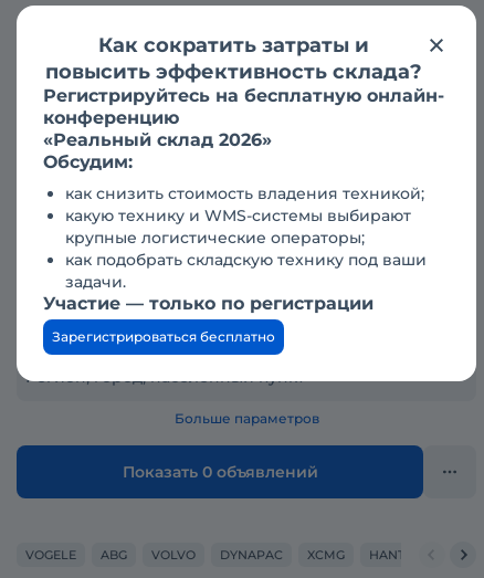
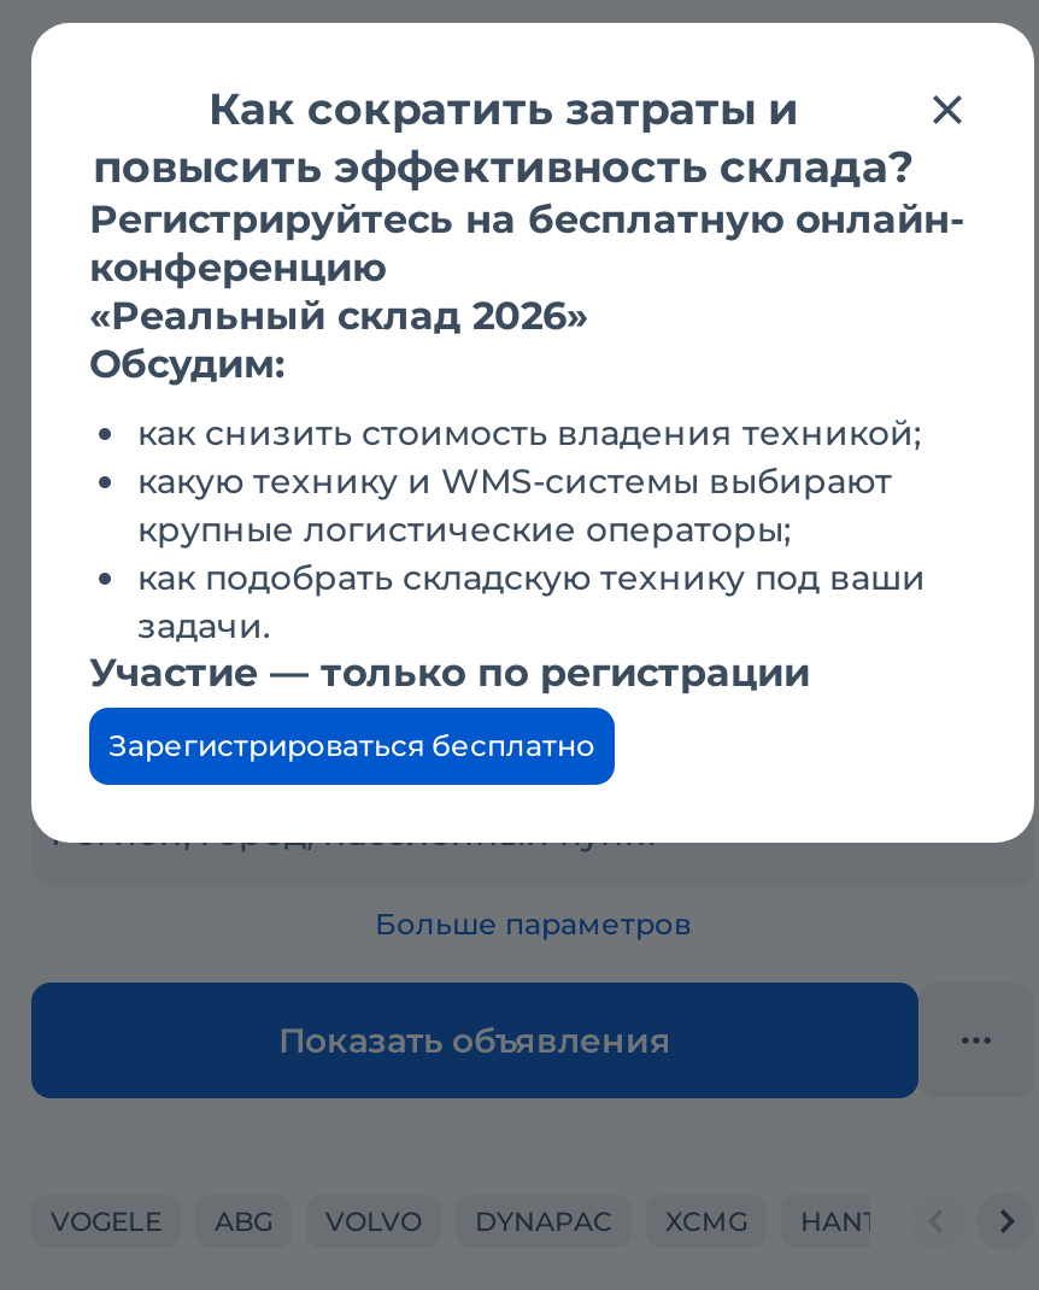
- Показать 0 объявлений
+ Показать объявления
